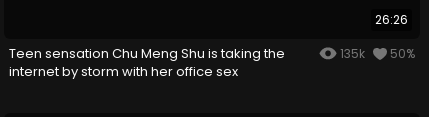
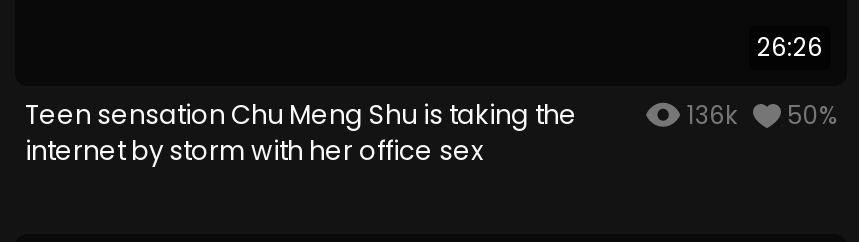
- 135k 50%
+ 136k 50%
